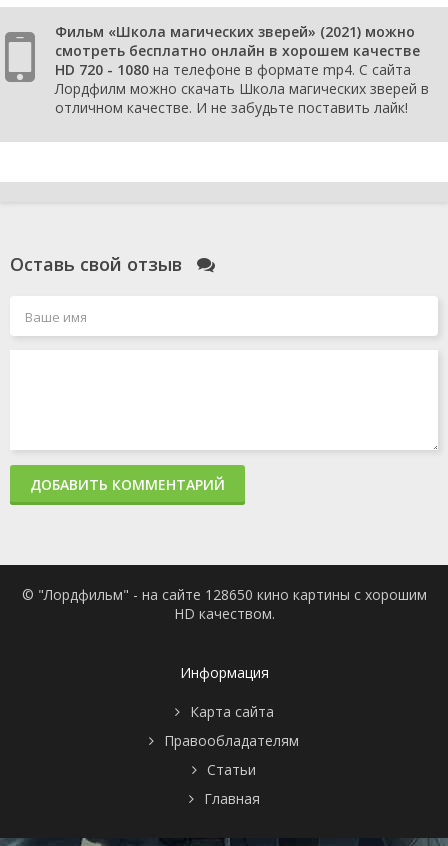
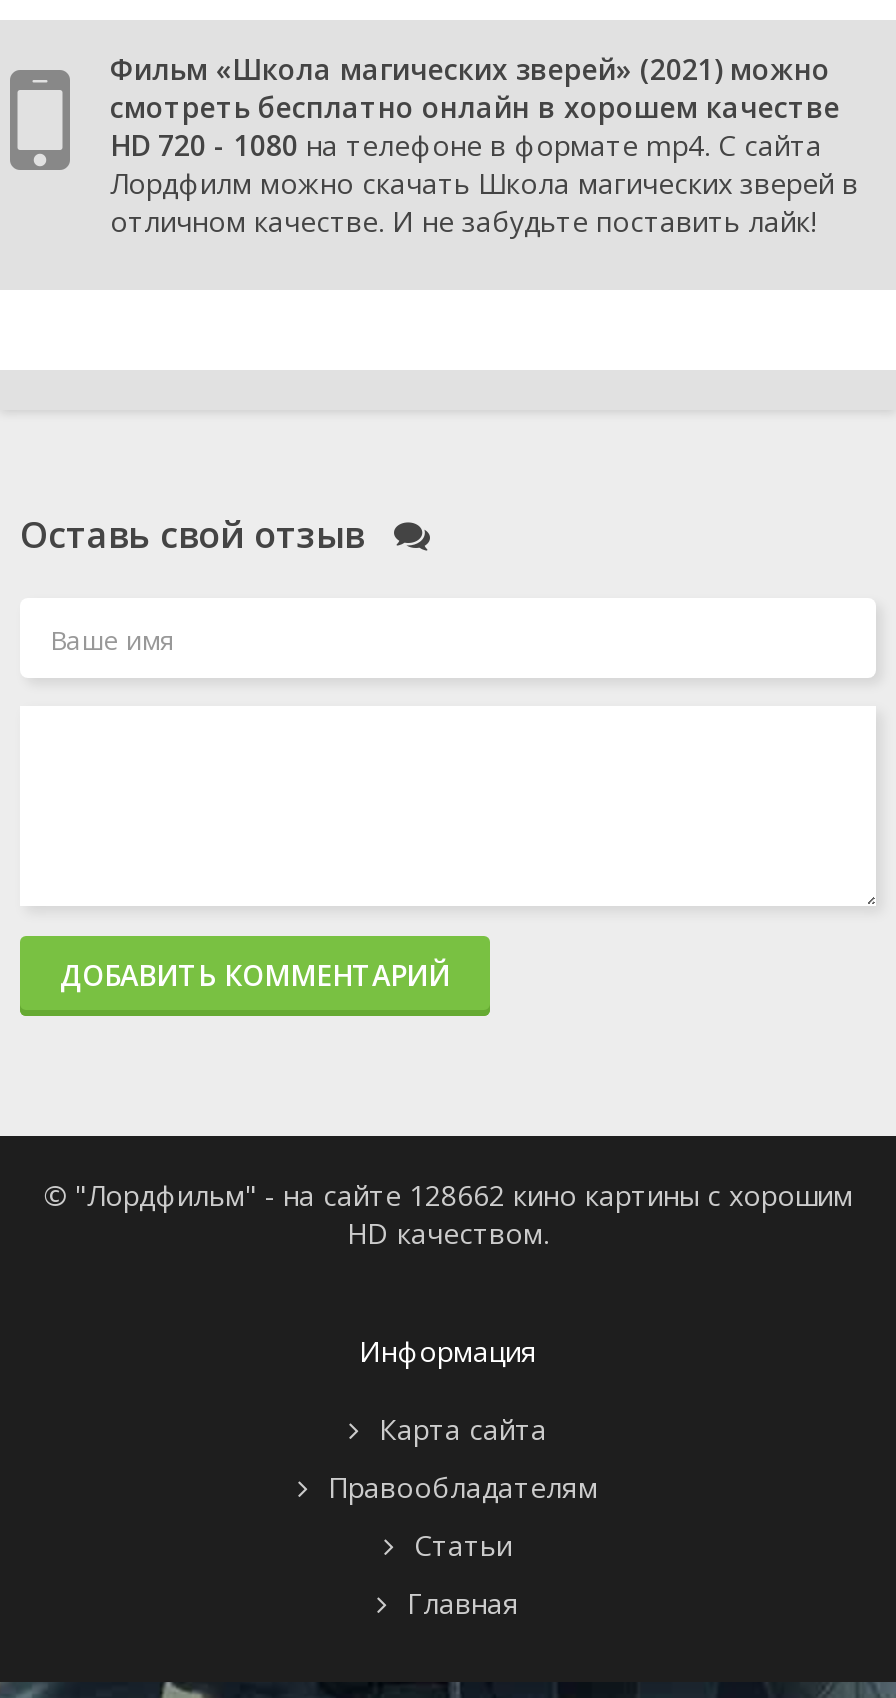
- © "Лордфильм" - на сайте 128650 кино картины с хорошим
+ © "Лордфильм" - на сайте 128662 кино картины с хорошим
